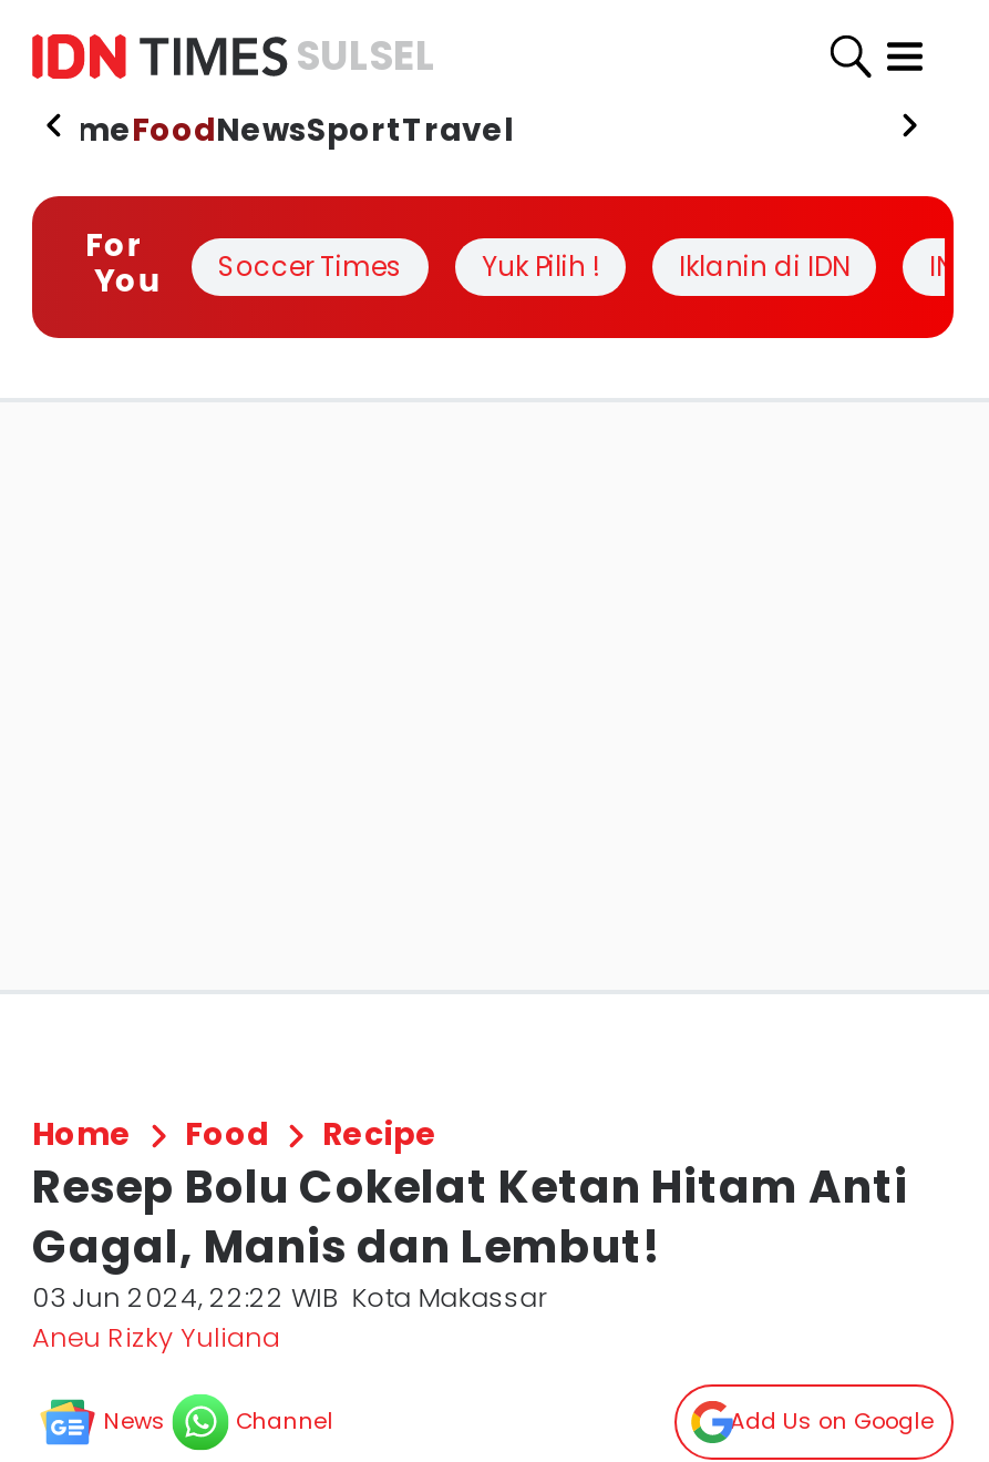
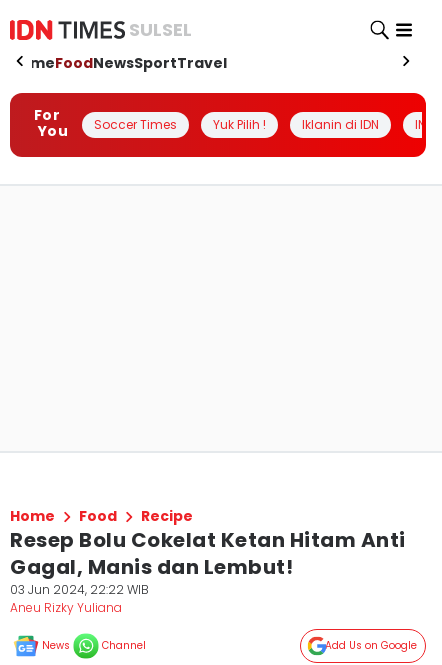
- 03 Jun 2024, 22:22 WIB Kota Makassar
+ 03 Jun 2024, 22:22 WIB
